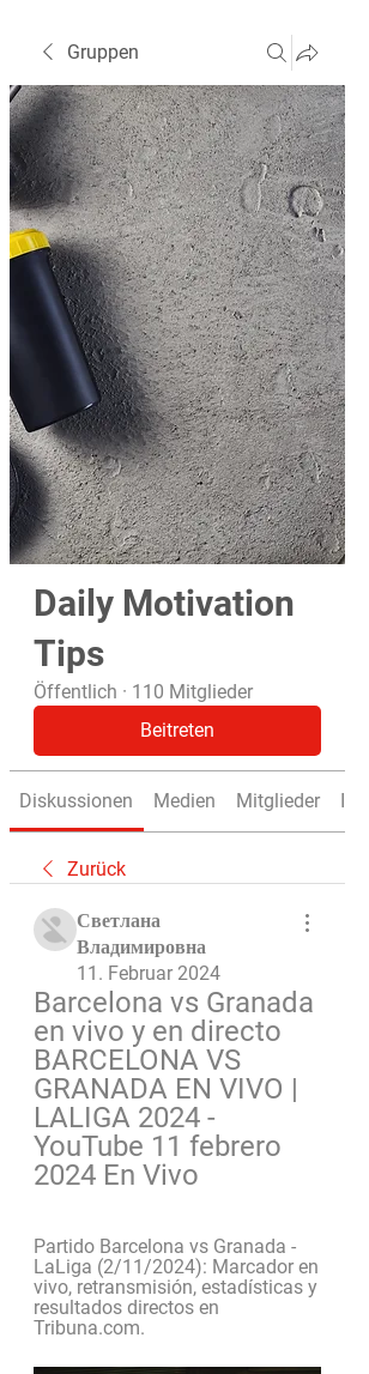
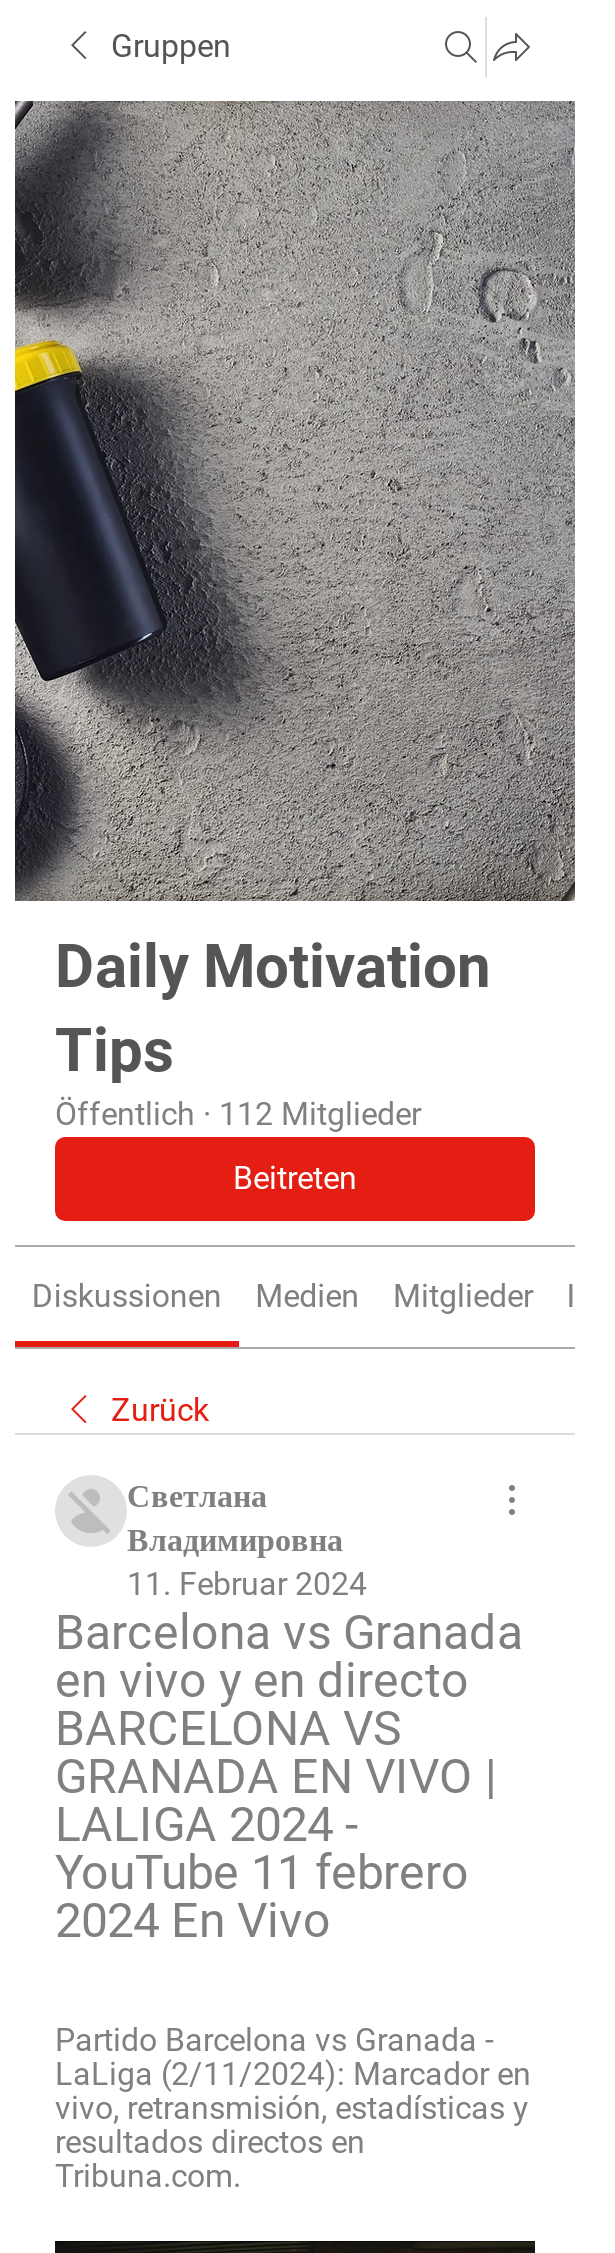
- Öffentlich · 110 Mitglieder
+ Öffentlich · 112 Mitglieder
